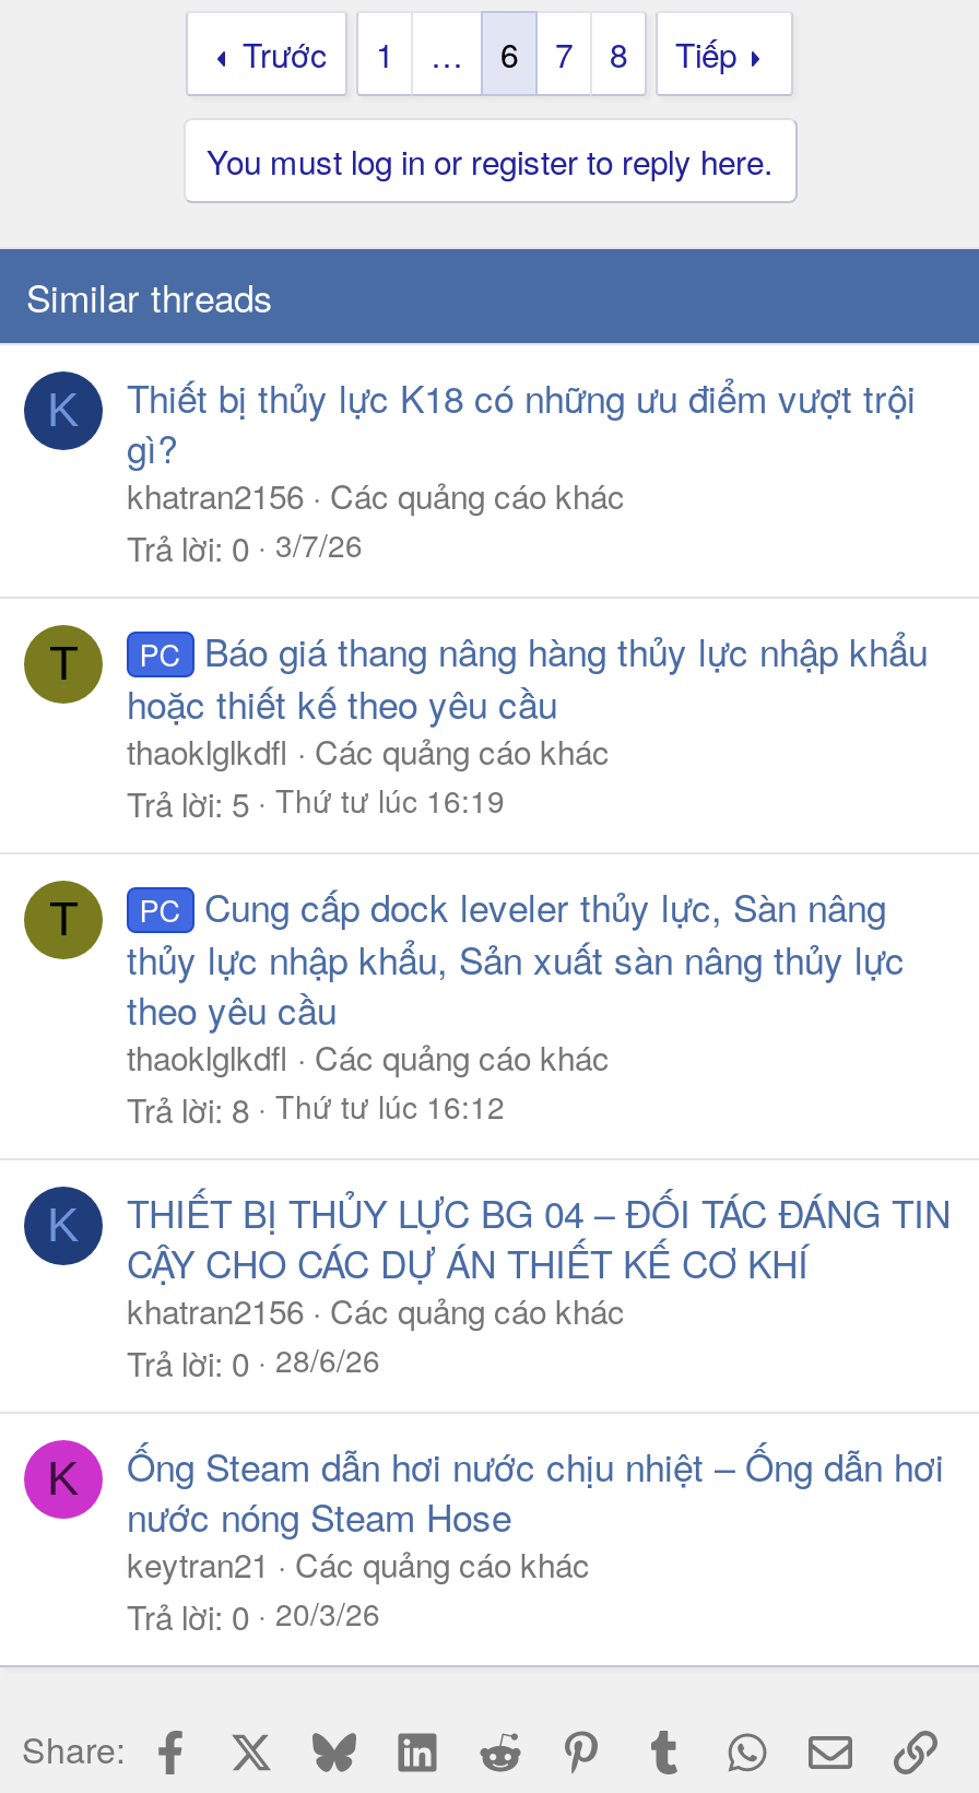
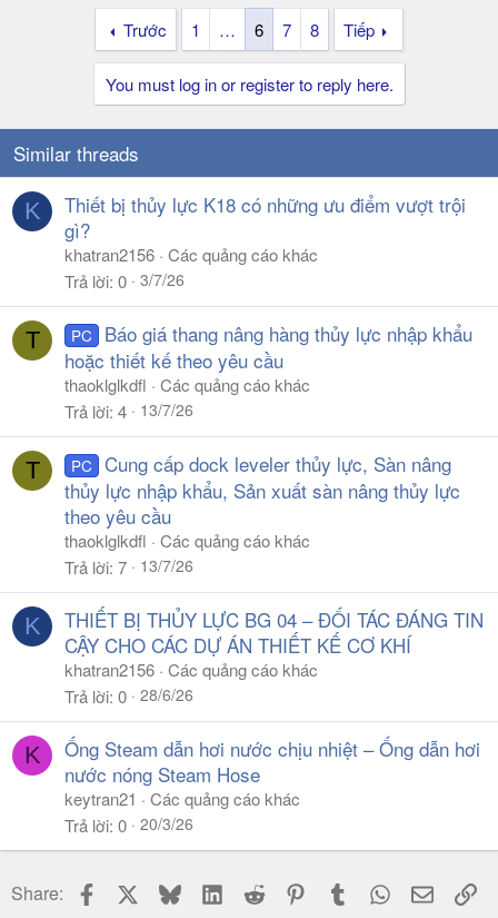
- Trả lời 5 Thứ tư lúc 16:19
+ Trả lời 4 13/7/26

- Trả lời 8 Thứ tư lúc 16:12
+ Trả lời 7 13/7/26
